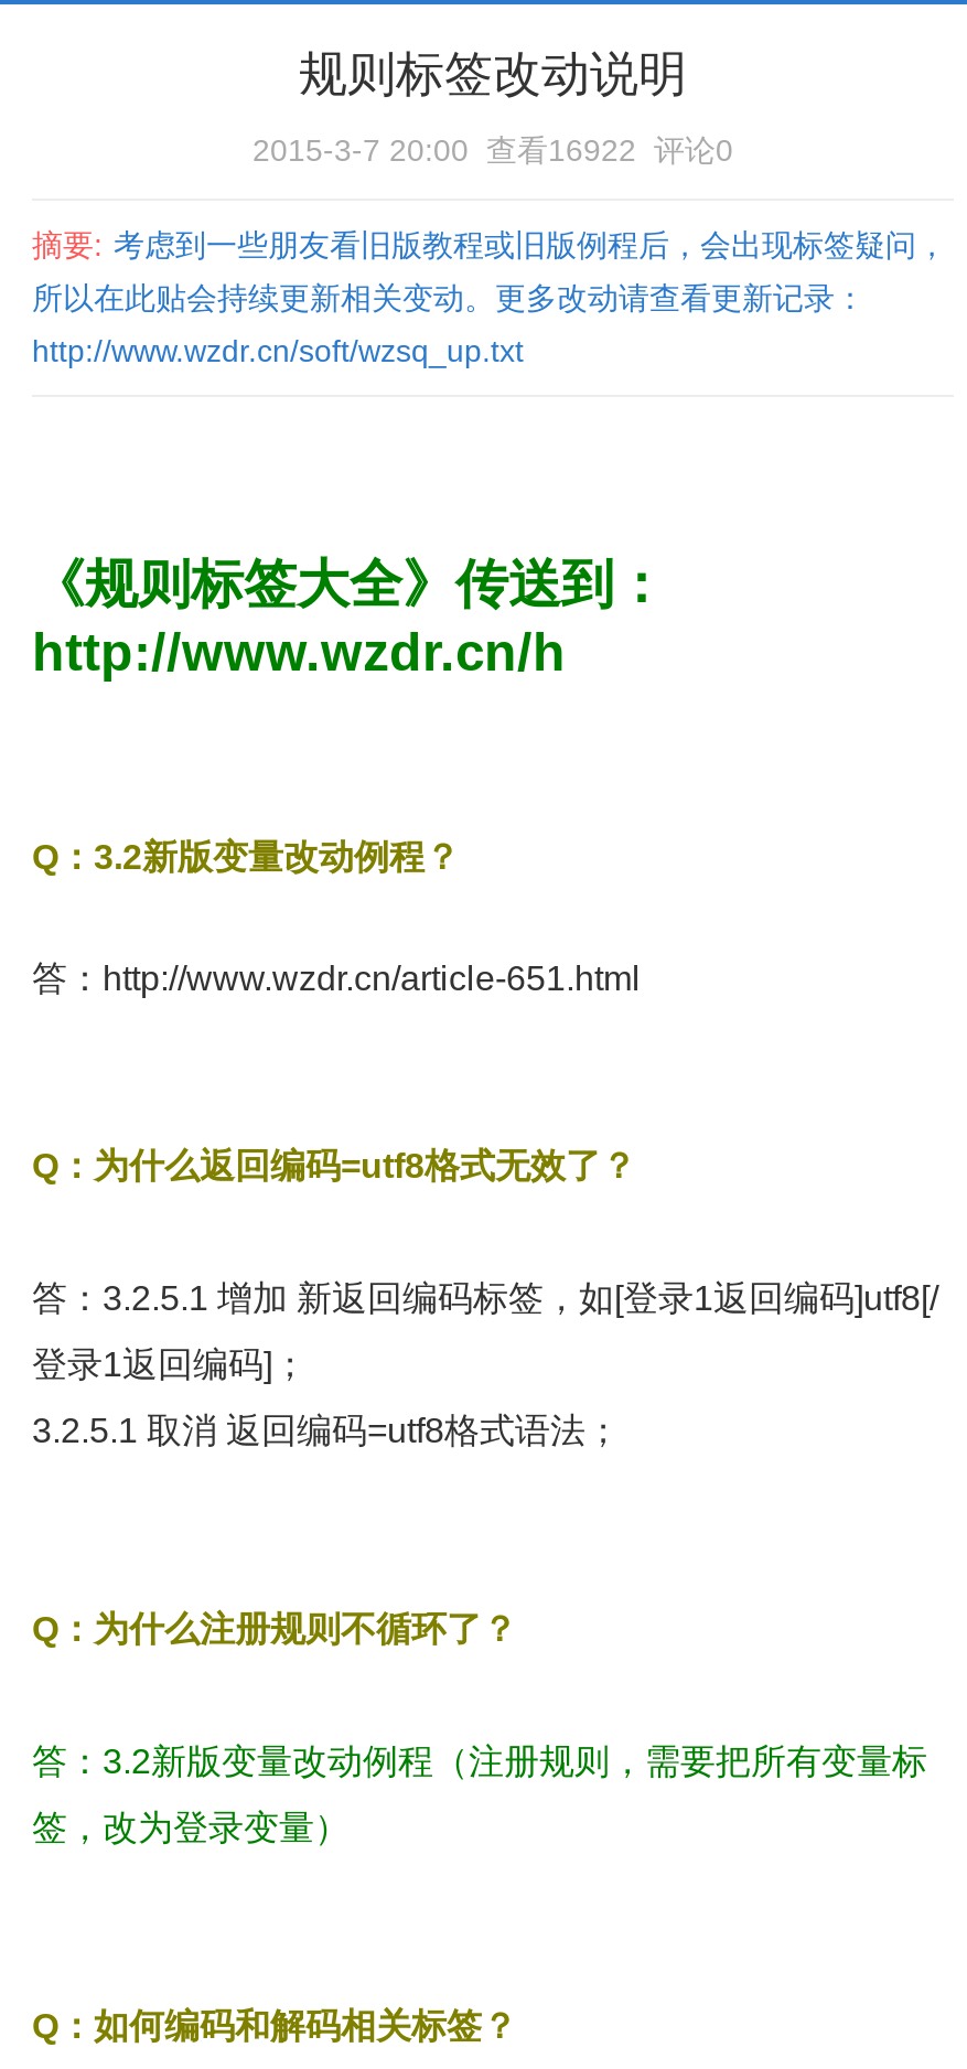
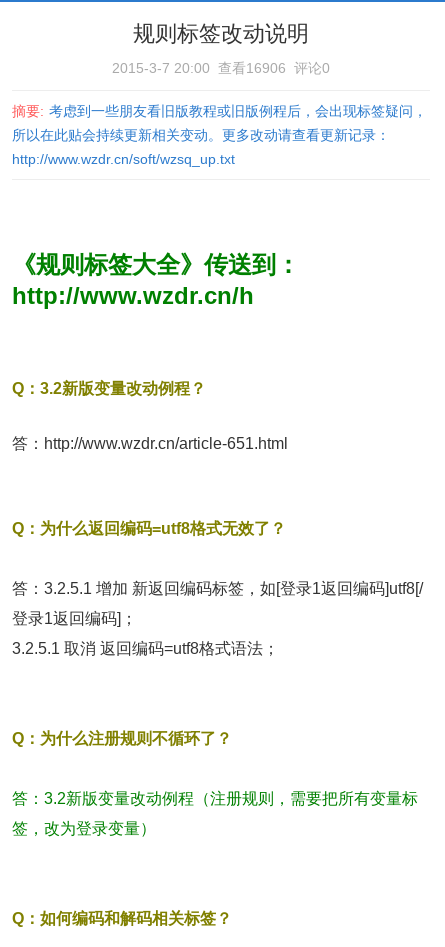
- 2015-3-7 20:00 查看16922 评论0
+ 2015-3-7 20:00 查看16906 评论0
